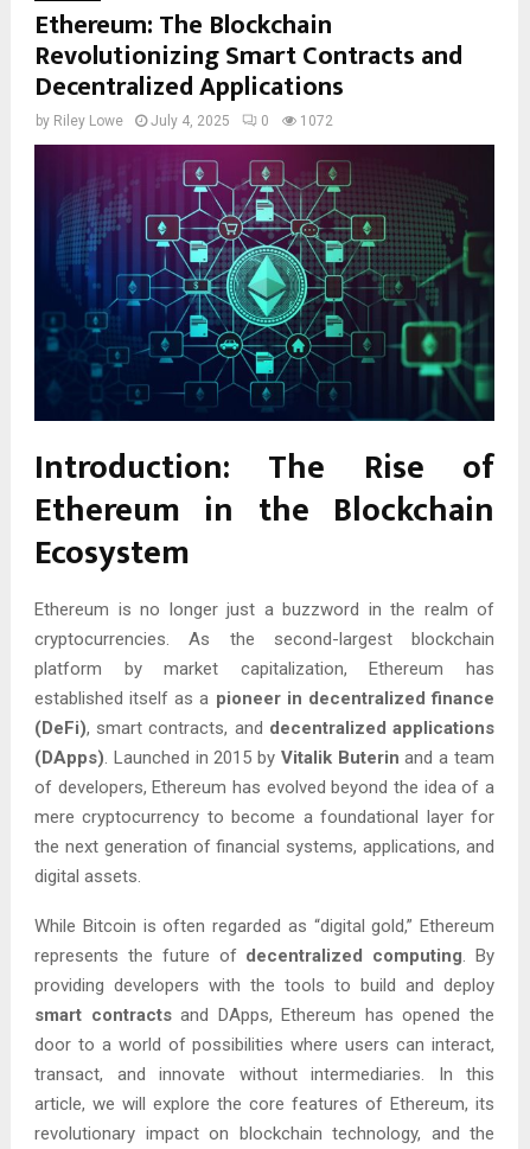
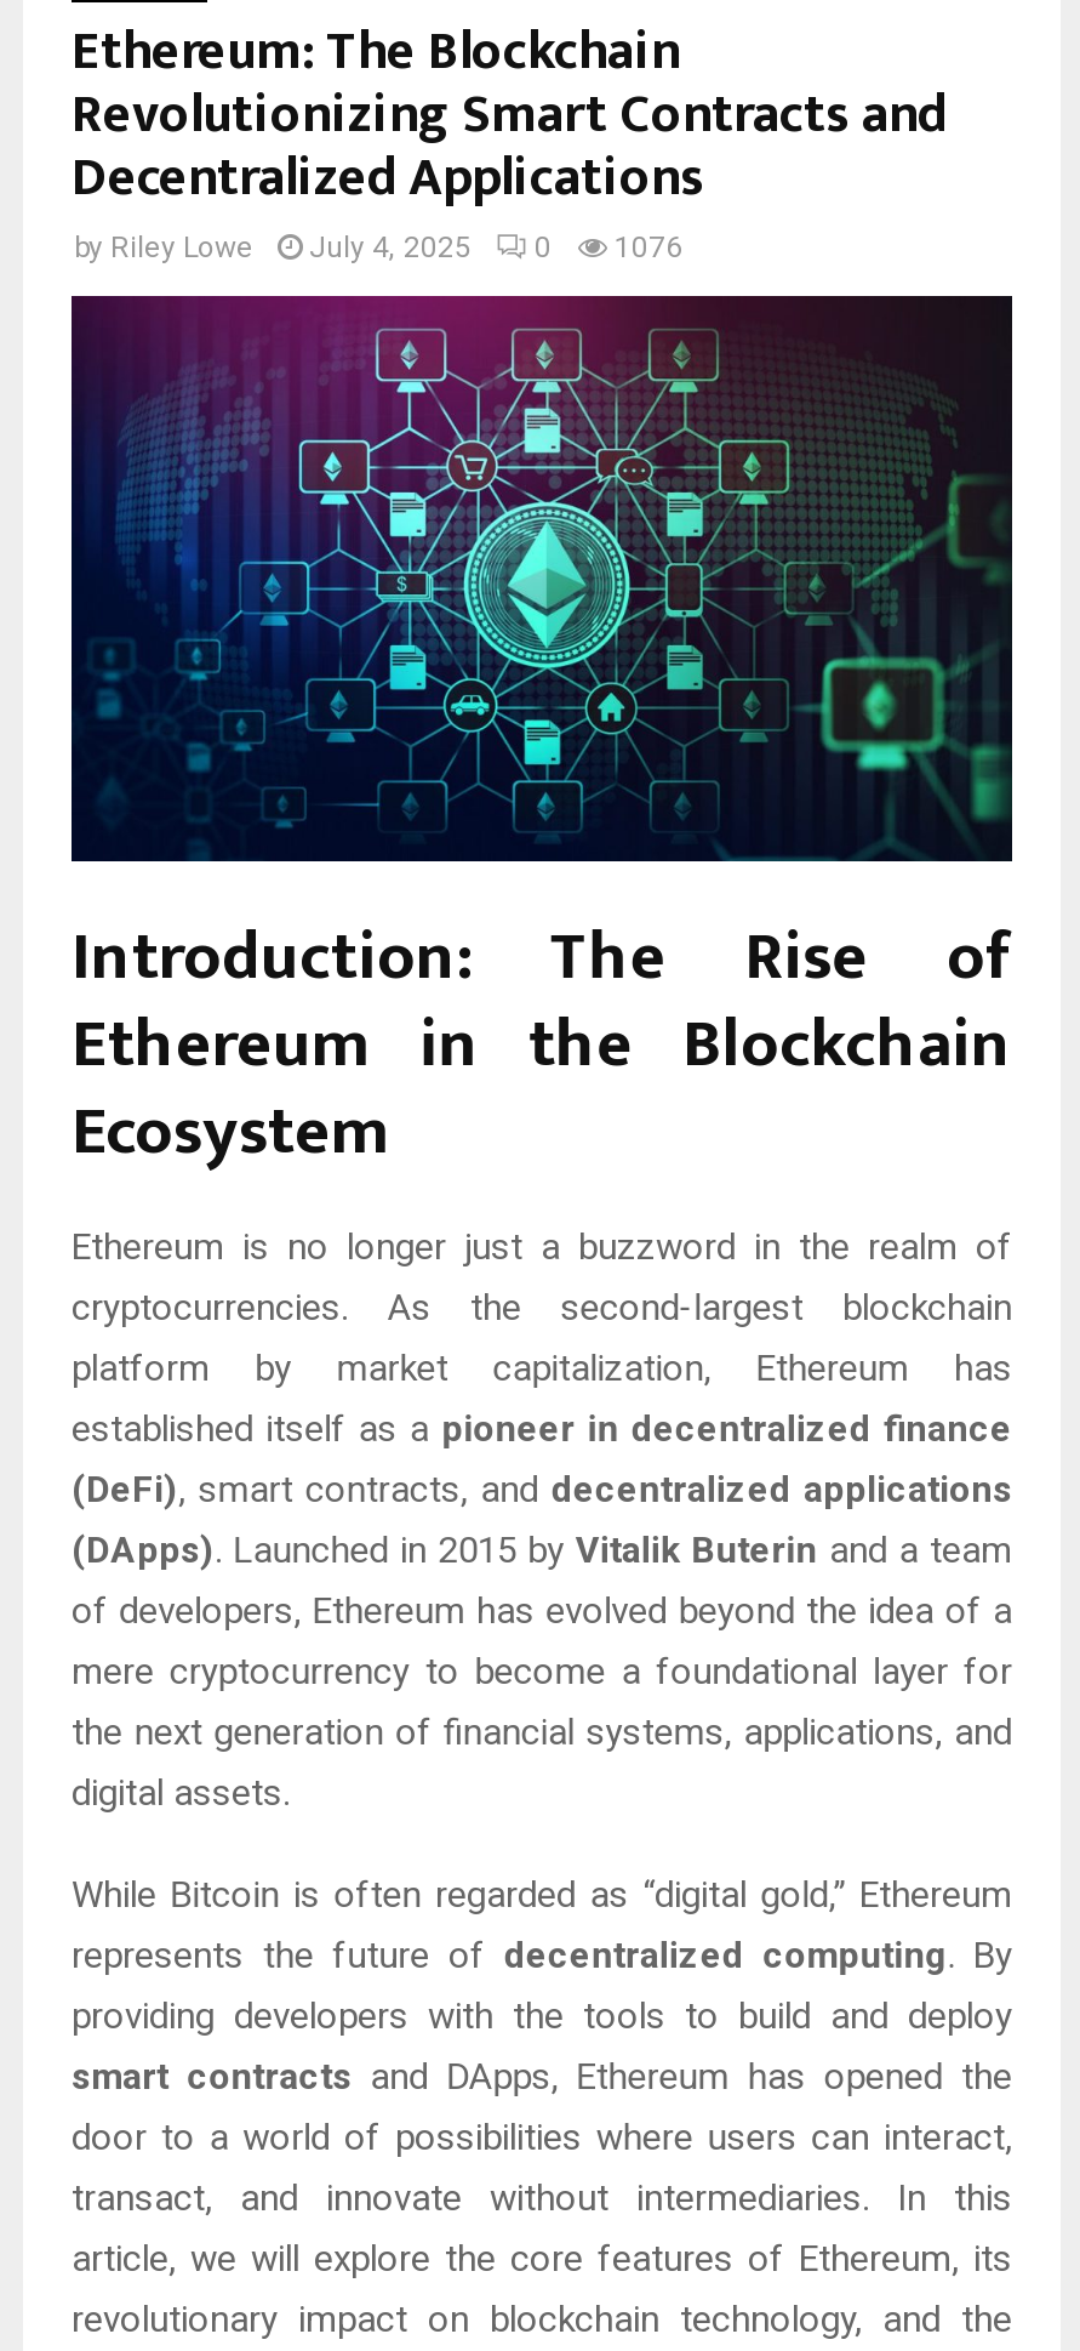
- by Riley Lowe July 4, 2025 0 1072
+ by Riley Lowe July 4, 2025 0 1076
